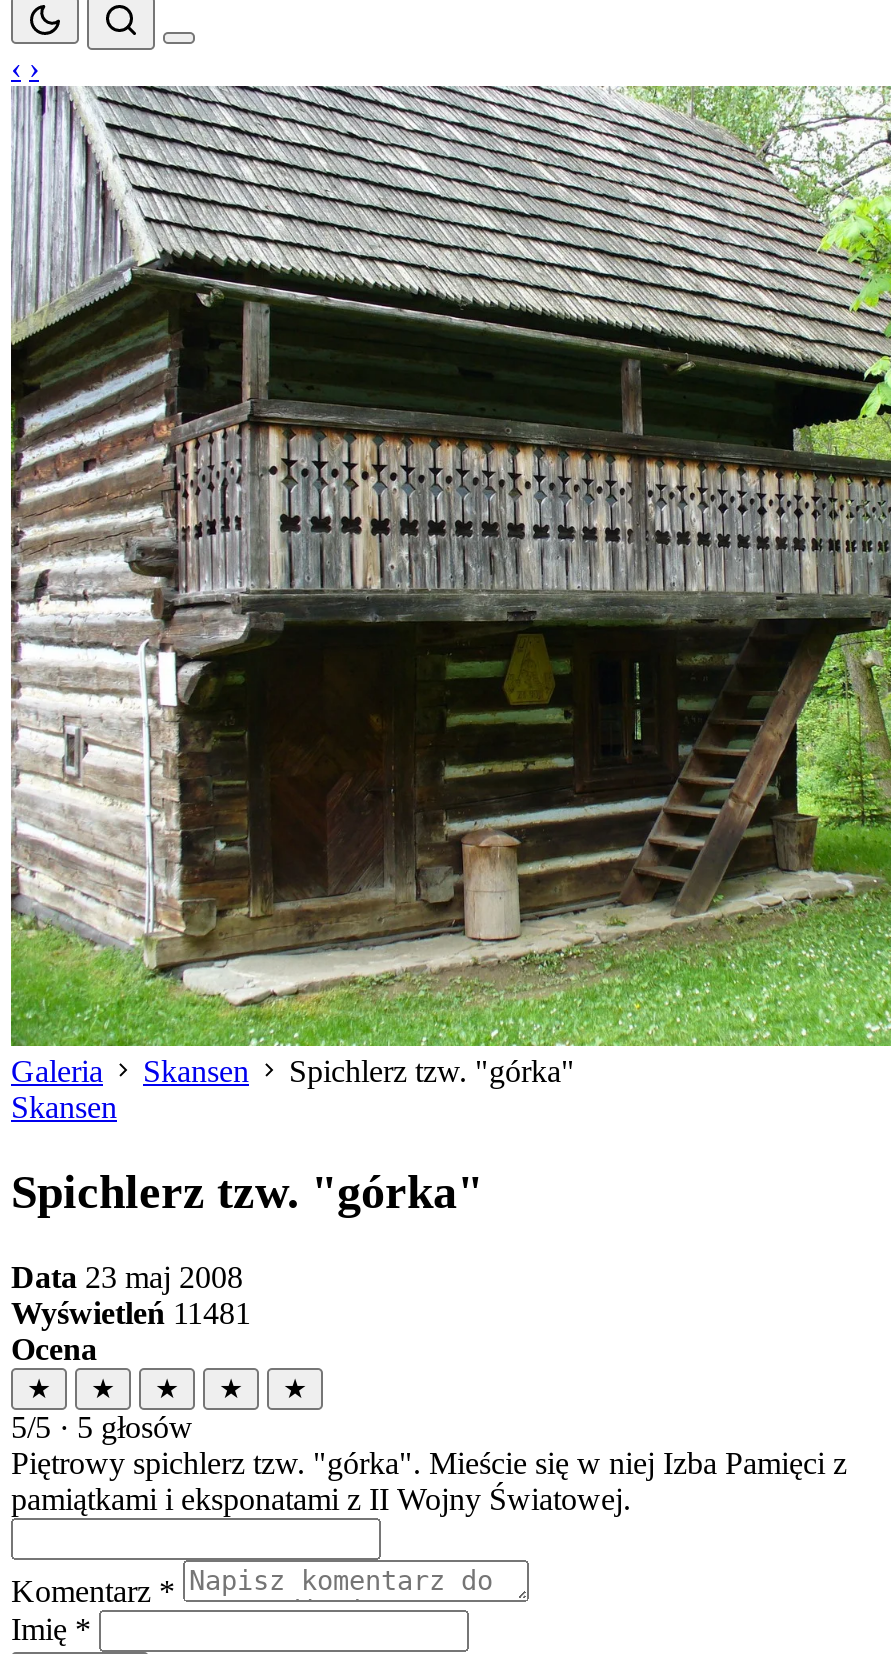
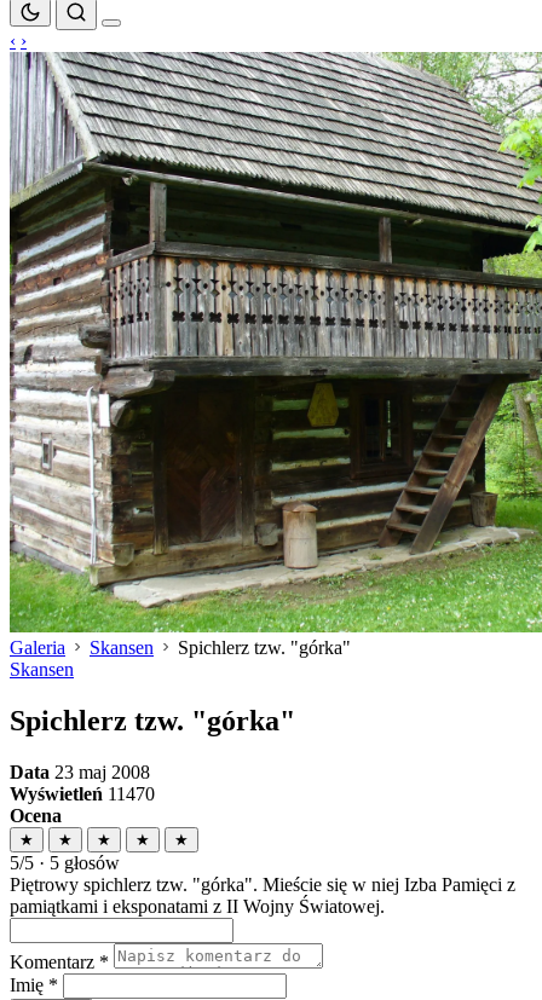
- Wyświetleń 11481
+ Wyświetleń 11470
